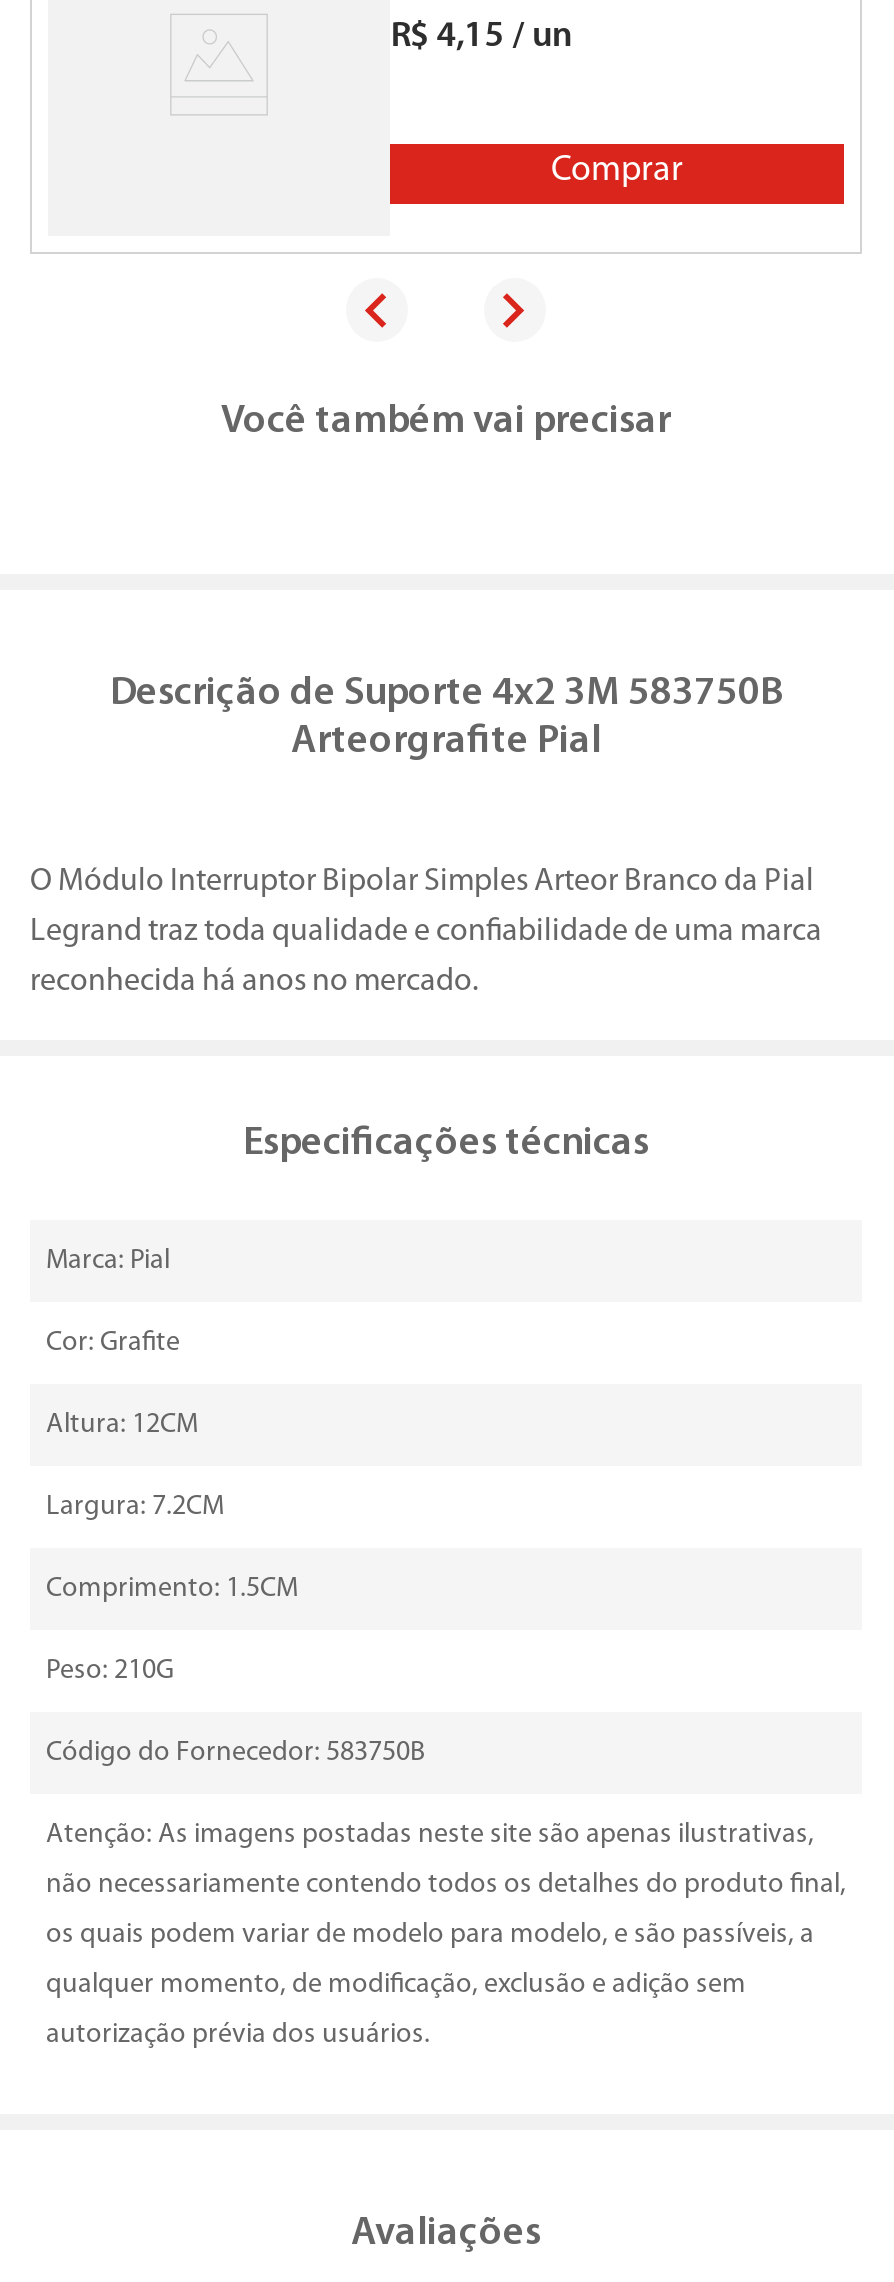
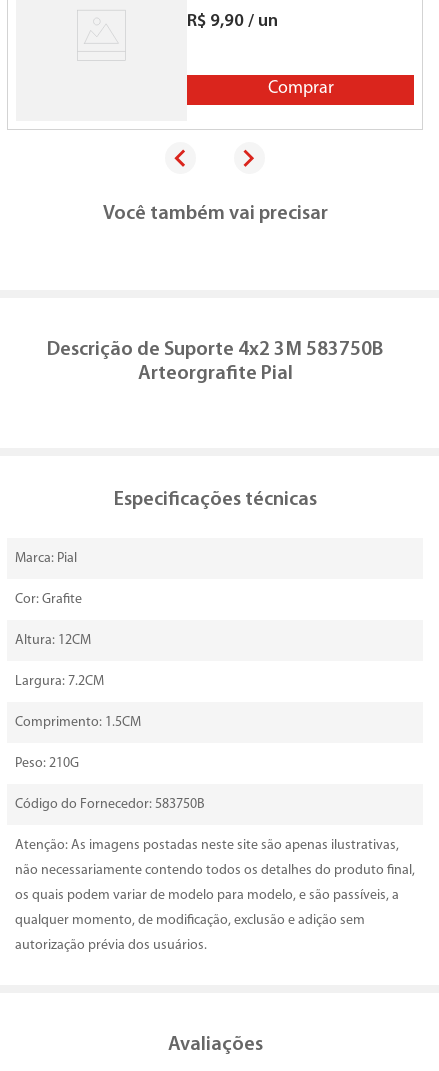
- R$ 4,15 / un
+ R$ 9,90 / un

- O Módulo Interruptor Bipolar Simples Arteor Branco da Pial
- Legrand traz toda qualidade e confiabilidade de uma marca
- reconhecida há anos no mercado.
